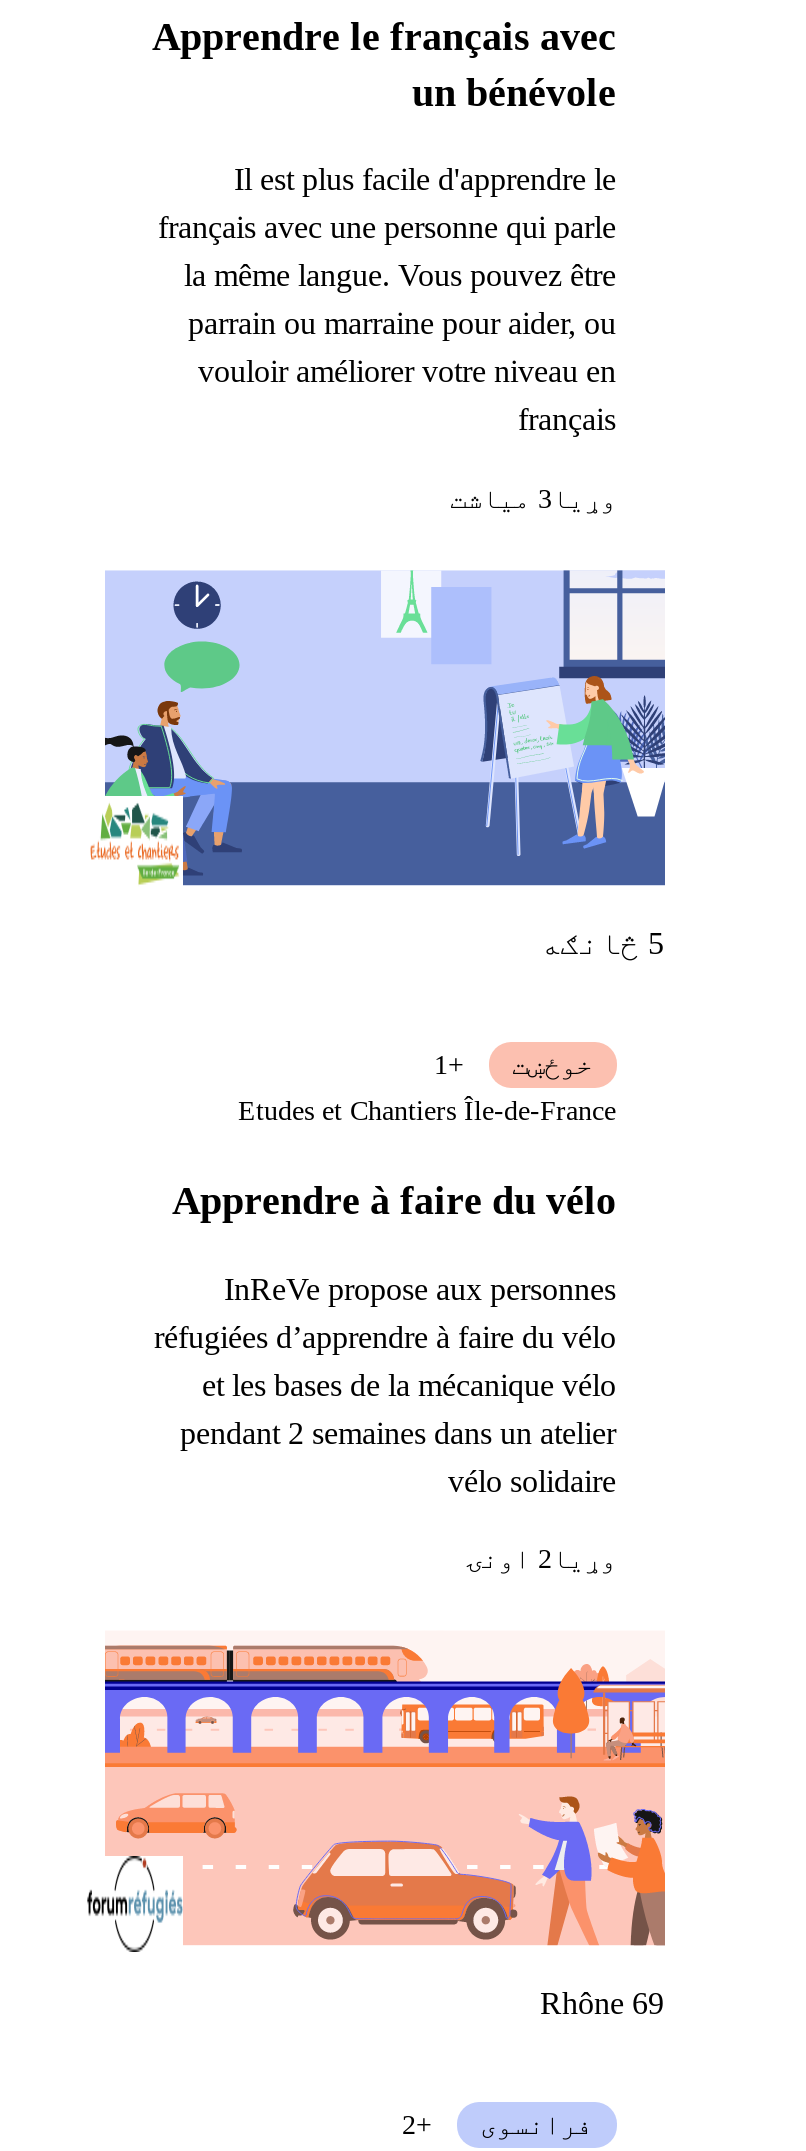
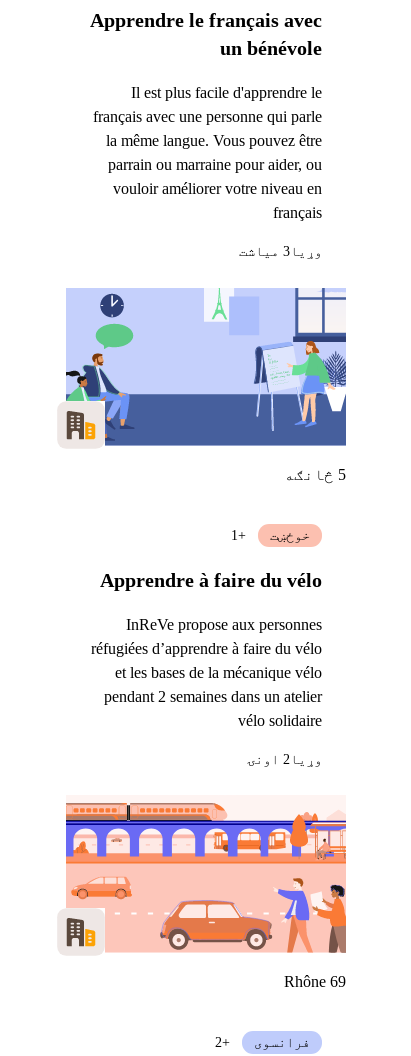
- [image]
+ [image]

- Etudes et Chantiers Île-de-France

- [image]
+ [image]
